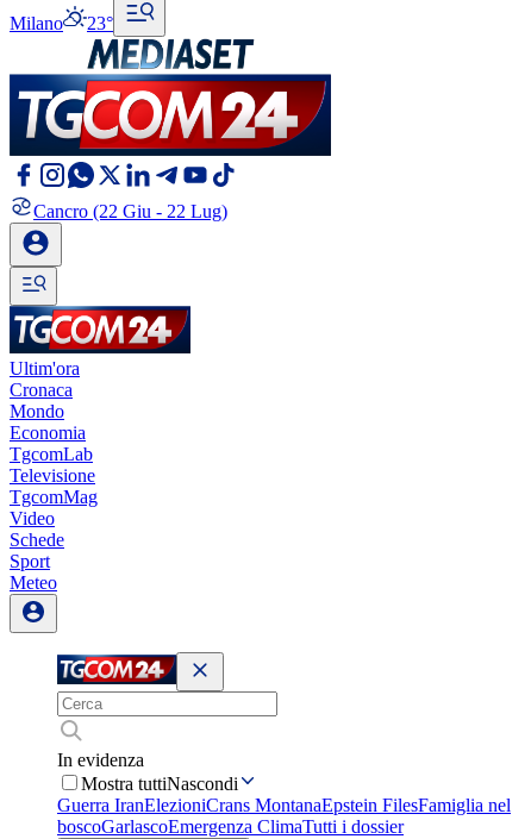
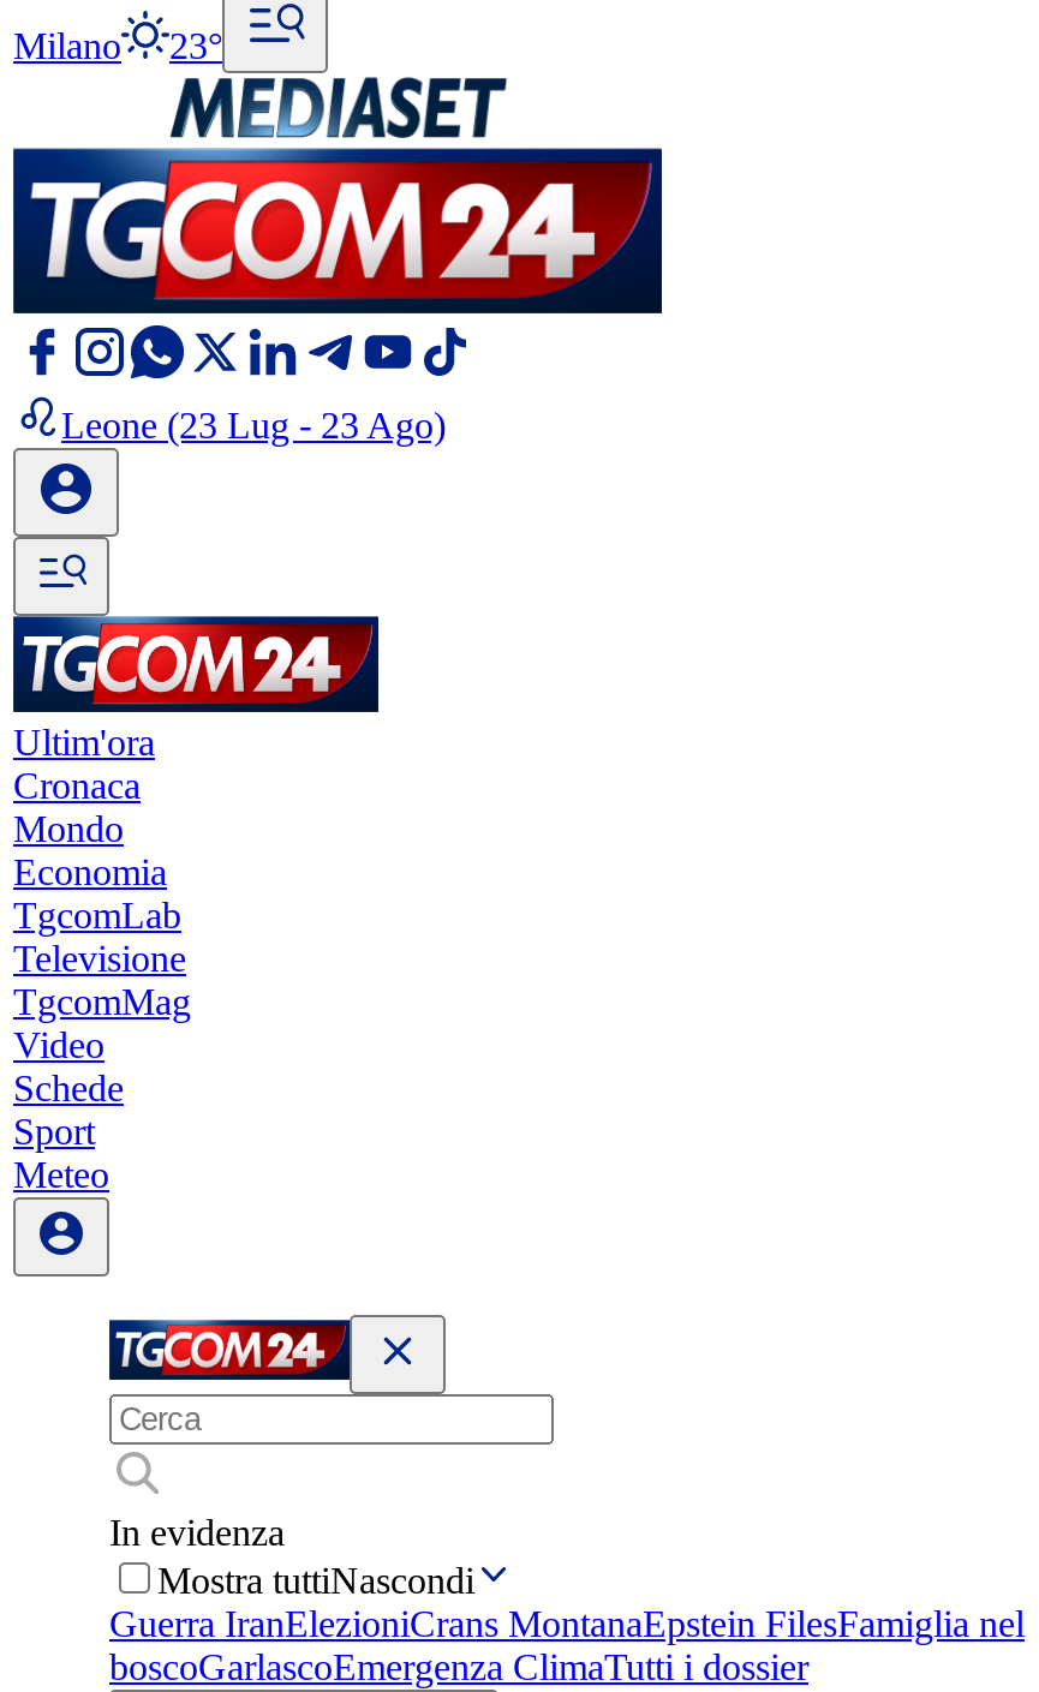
- Cancro (22 Giu - 22 Lug)
+ Leone (23 Lug - 23 Ago)
